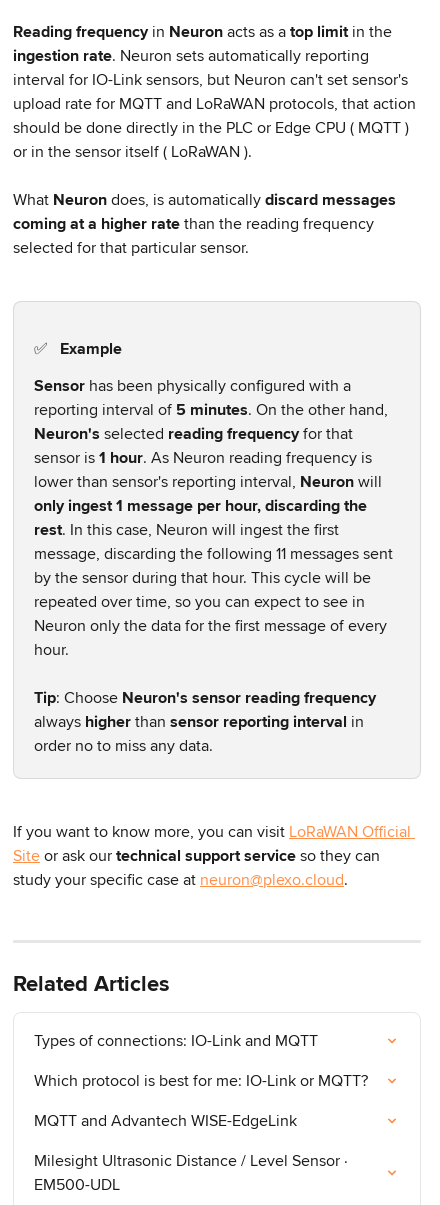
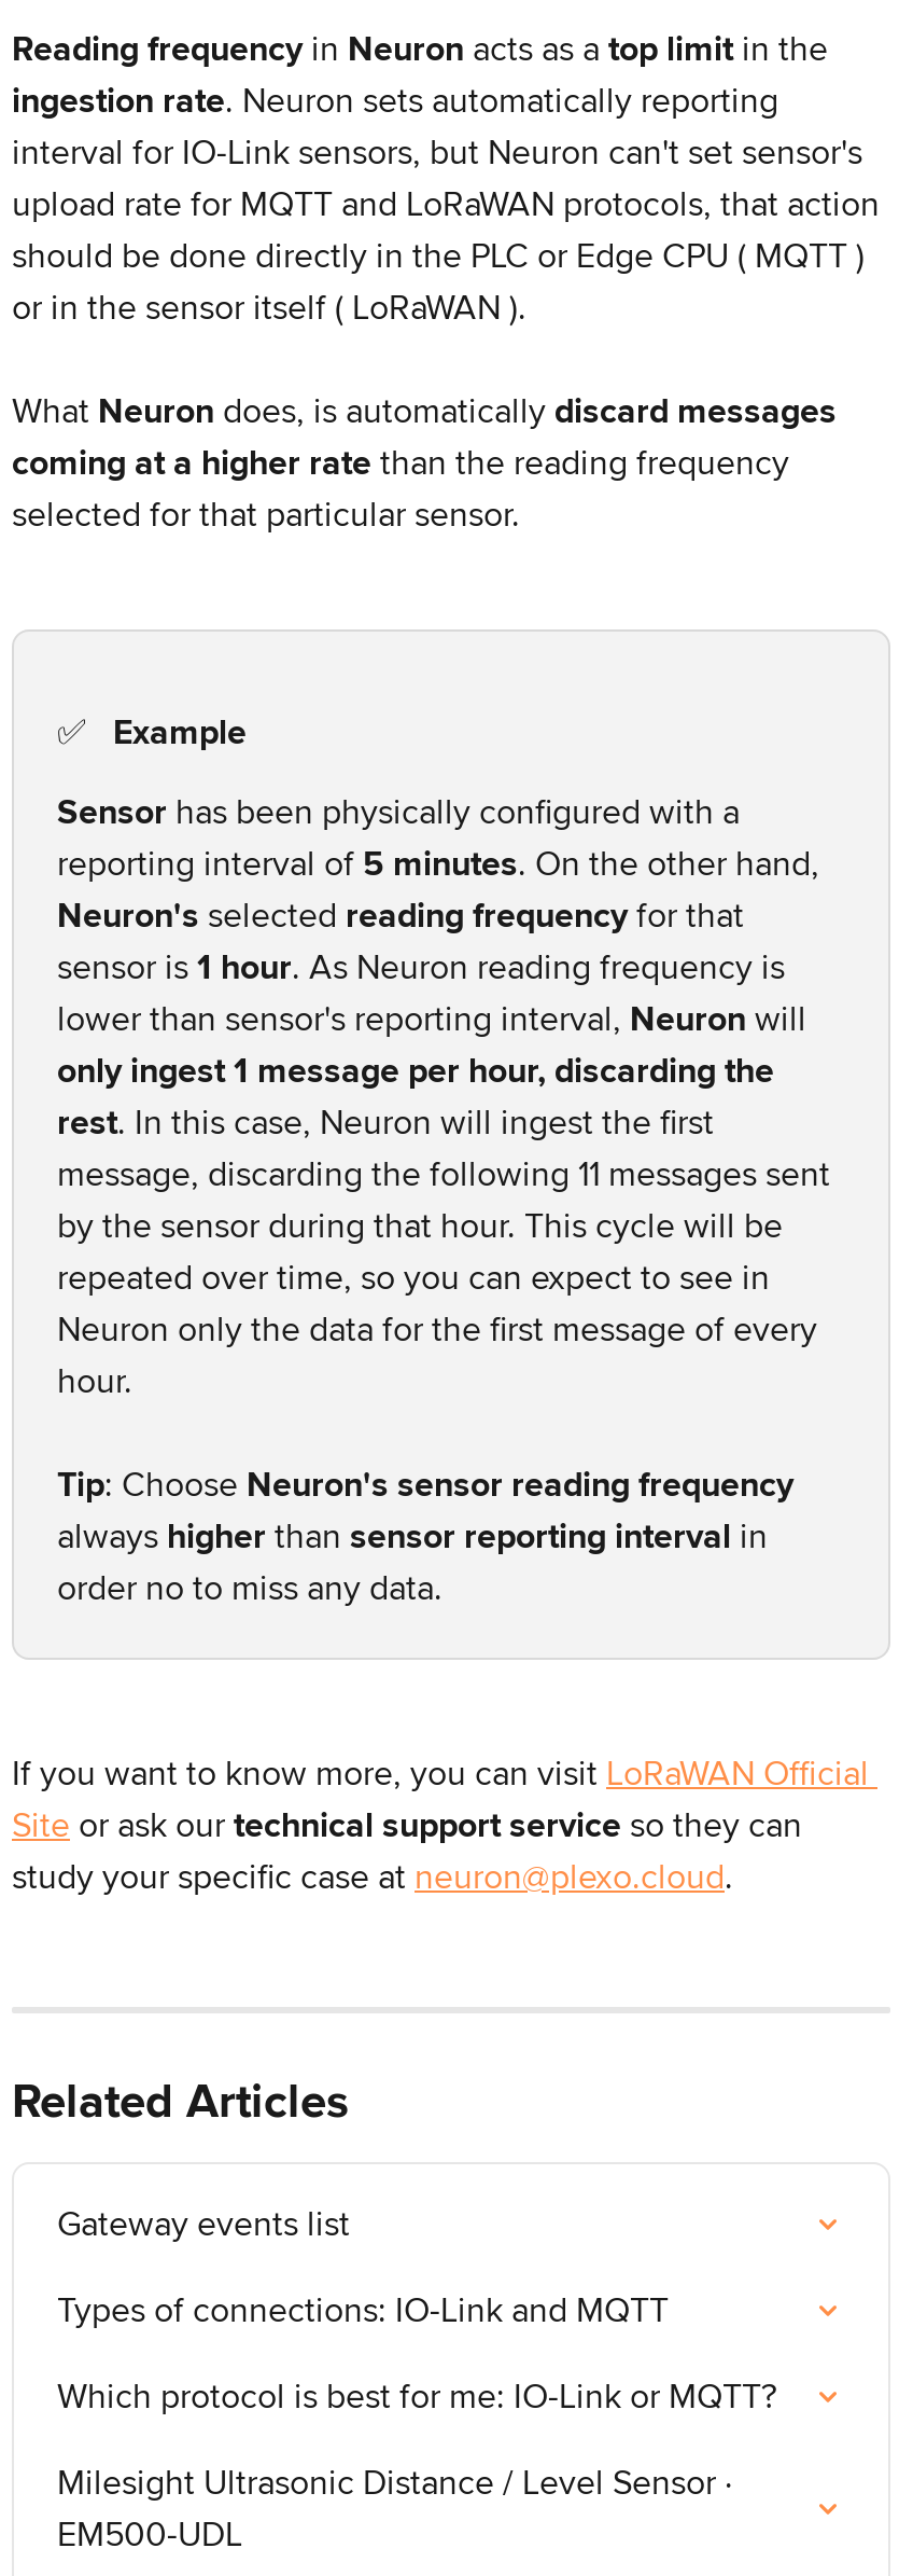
+ Gateway events list

moved down: Types of connections: IO-Link and MQTT | Which protocol is best for me: IO-Link or MQTT?

- MQTT and Advantech WISE-EdgeLink
